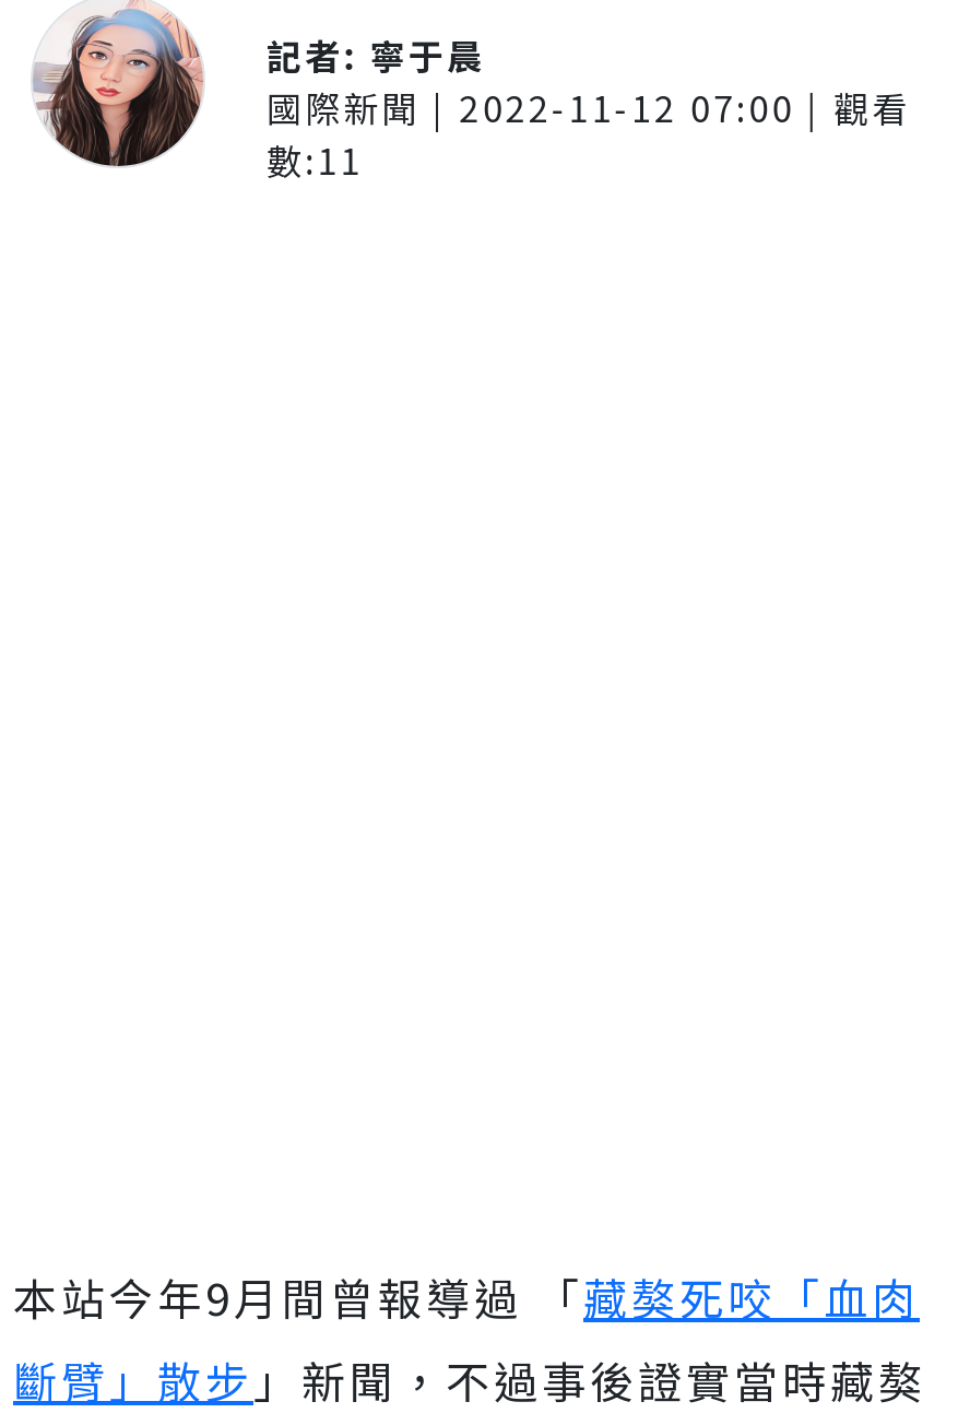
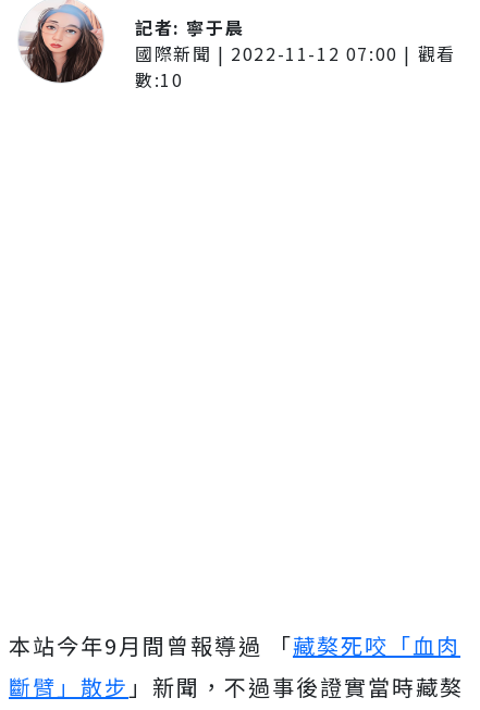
- 數:11
+ 數:10
